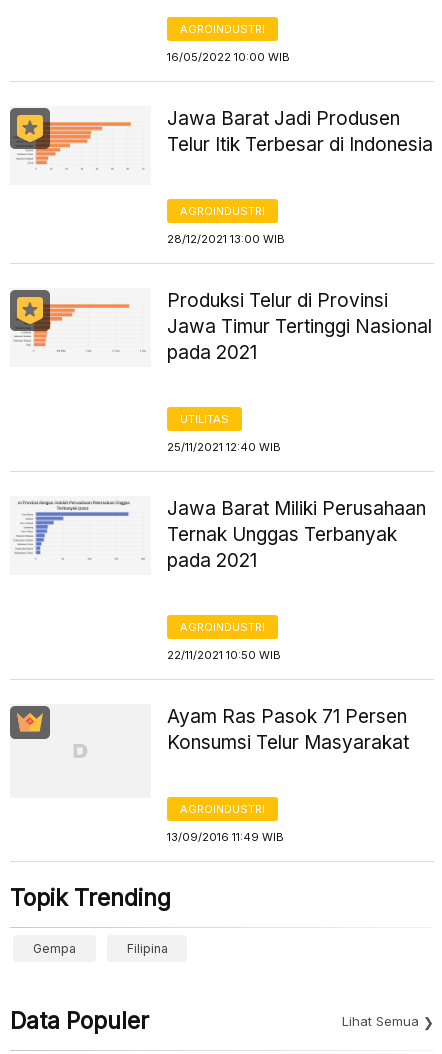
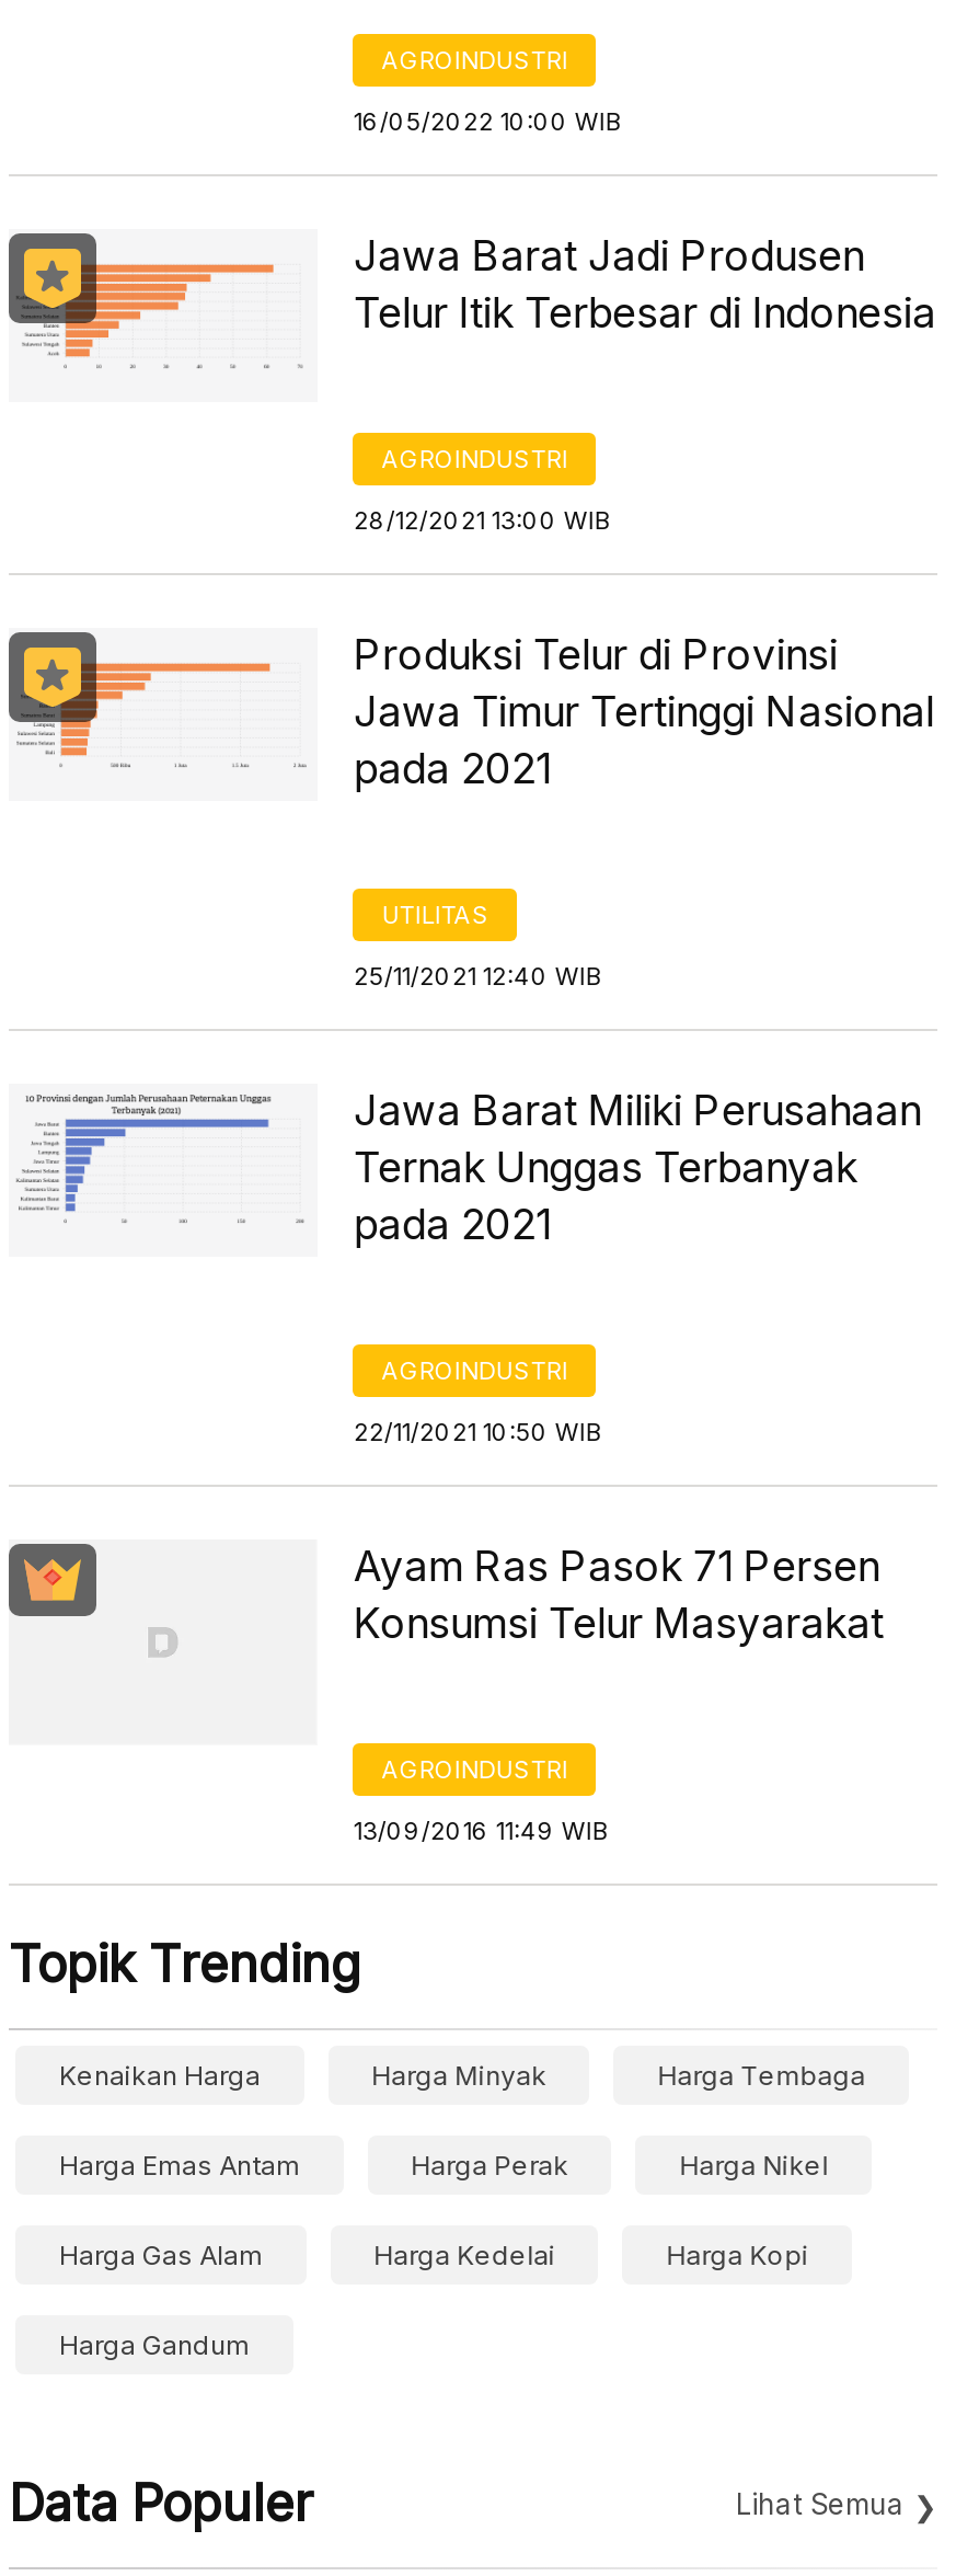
- Gempa
- Filipina
+ Kenaikan Harga
+ Harga Minyak
+ Harga Tembaga
+ Harga Emas Antam
+ Harga Perak
+ Harga Nikel
+ Harga Gas Alam
+ Harga Kedelai
+ Harga Kopi
+ Harga Gandum
